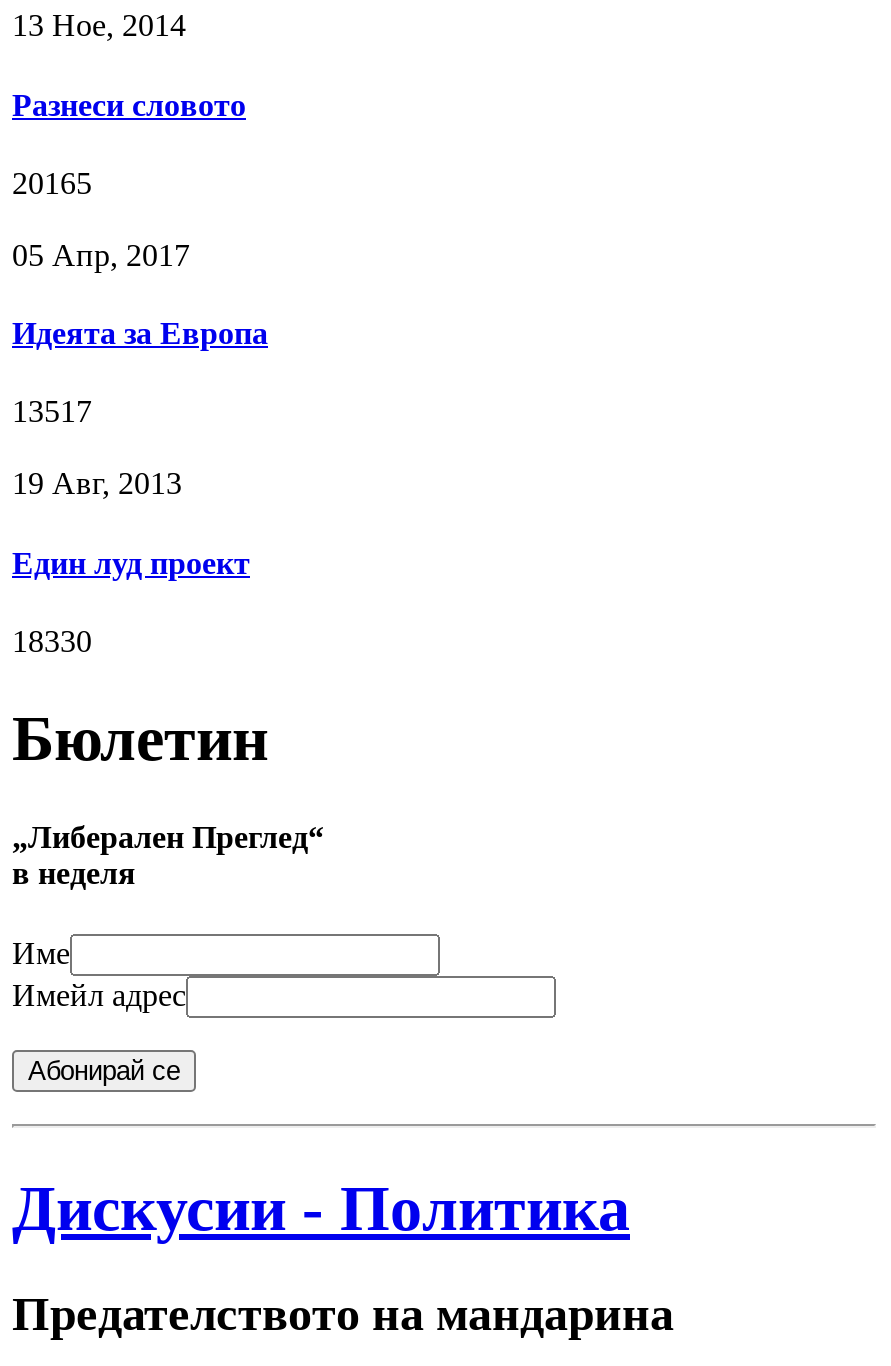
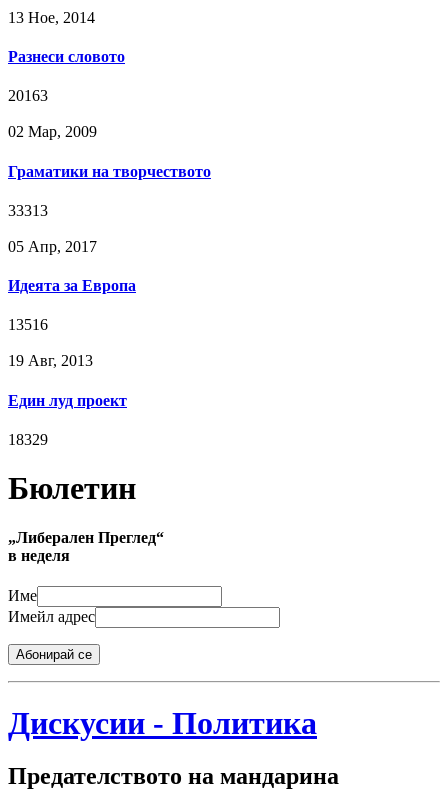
- 20165
+ 20163
+ 02 Мар, 2009
+ Граматики на творчеството
+ 33313

- 13517
+ 13516

- 18330
+ 18329
